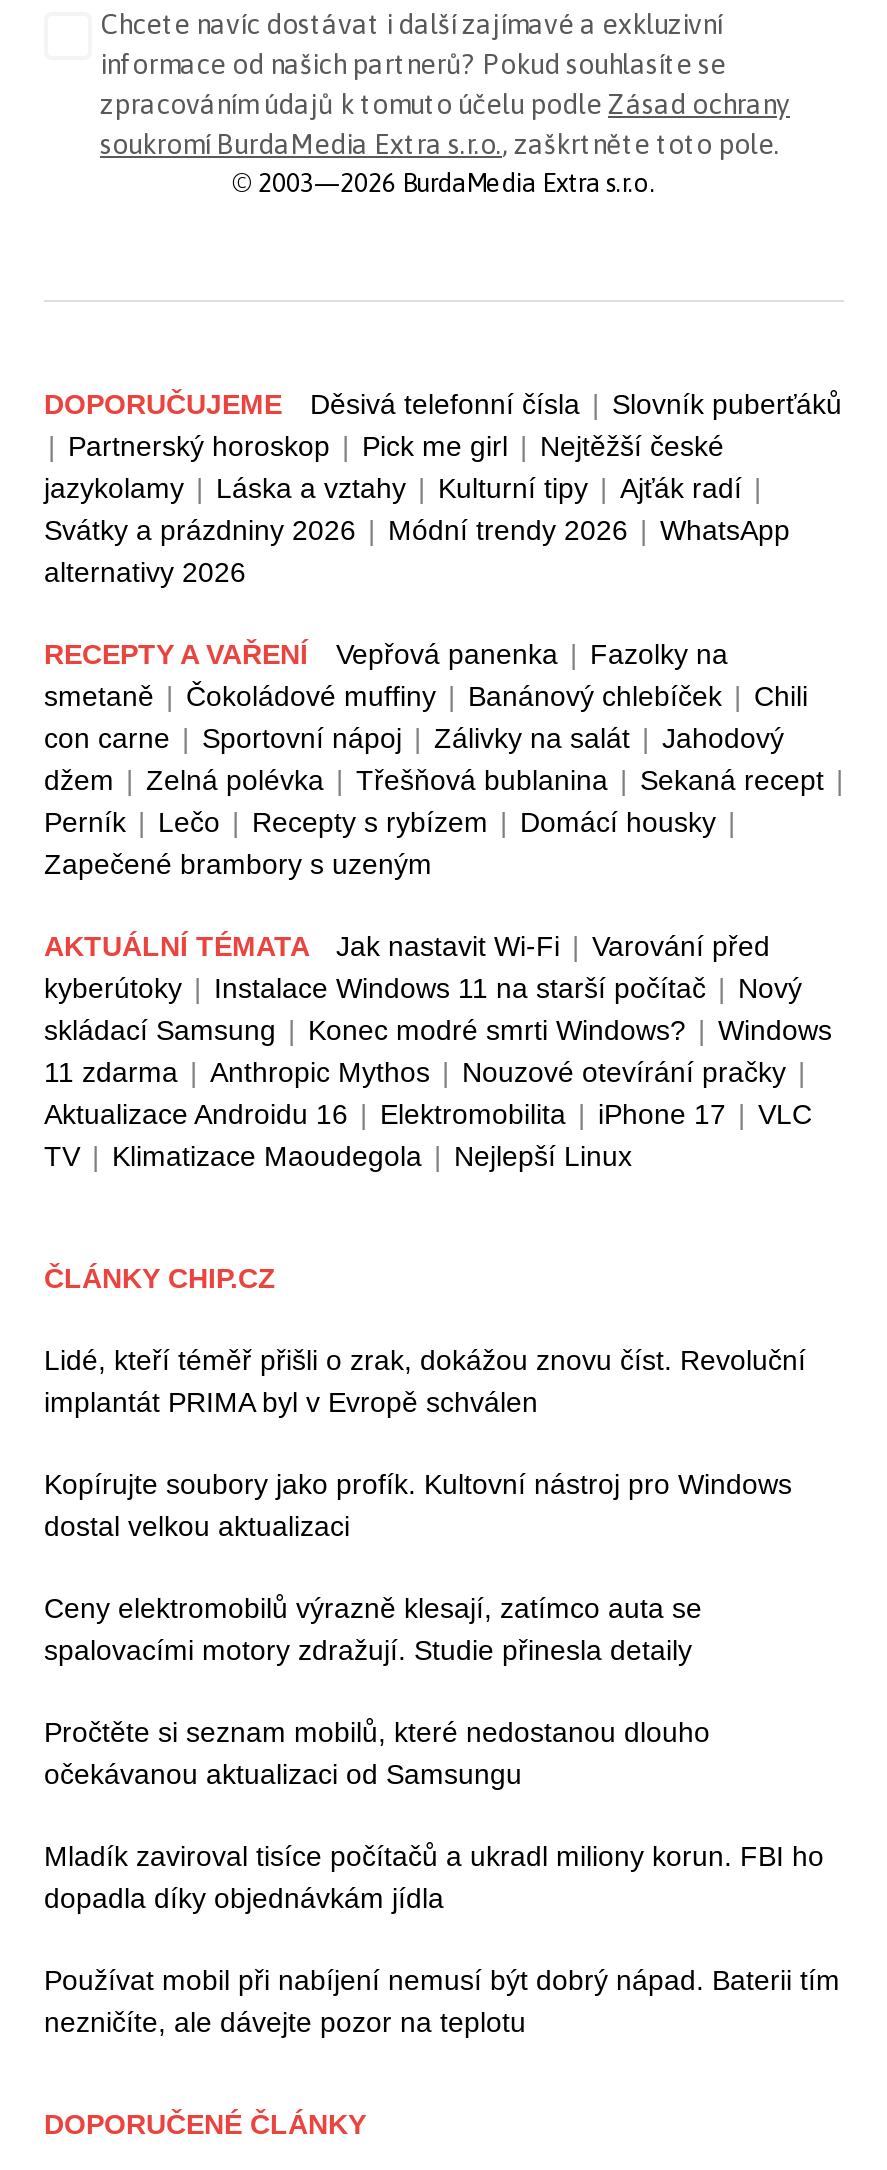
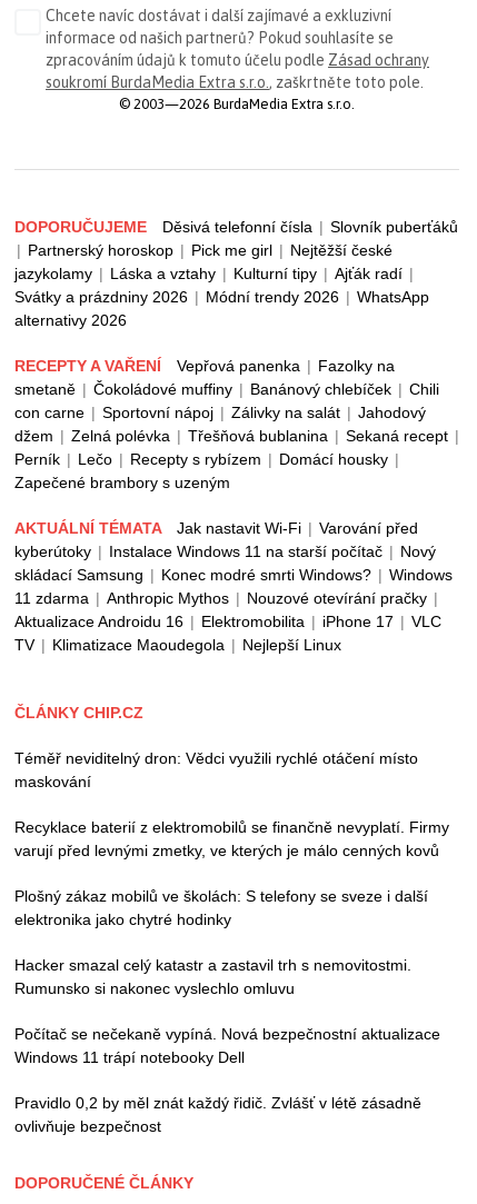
- Lidé, kteří téměř přišli o zrak, dokážou znovu číst. Revoluční
- implantát PRIMA byl v Evropě schválen
+ Téměř neviditelný dron: Vědci využili rychlé otáčení místo
+ maskování

- Kopírujte soubory jako profík. Kultovní nástroj pro Windows
- dostal velkou aktualizaci
+ Recyklace baterií z elektromobilů se finančně nevyplatí. Firmy
+ varují před levnými zmetky, ve kterých je málo cenných kovů

- Ceny elektromobilů výrazně klesají, zatímco auta se
- spalovacími motory zdražují. Studie přinesla detaily
+ Plošný zákaz mobilů ve školách: S telefony se sveze i další
+ elektronika jako chytré hodinky

- Pročtěte si seznam mobilů, které nedostanou dlouho
- očekávanou aktualizaci od Samsungu
+ Hacker smazal celý katastr a zastavil trh s nemovitostmi.
+ Rumunsko si nakonec vyslechlo omluvu

- Mladík zaviroval tisíce počítačů a ukradl miliony korun. FBI ho
- dopadla díky objednávkám jídla
+ Počítač se nečekaně vypíná. Nová bezpečnostní aktualizace
+ Windows 11 trápí notebooky Dell

- Používat mobil při nabíjení nemusí být dobrý nápad. Baterii tím
- nezničíte, ale dávejte pozor na teplotu
+ Pravidlo 0,2 by měl znát každý řidič. Zvlášť v létě zásadně
+ ovlivňuje bezpečnost
